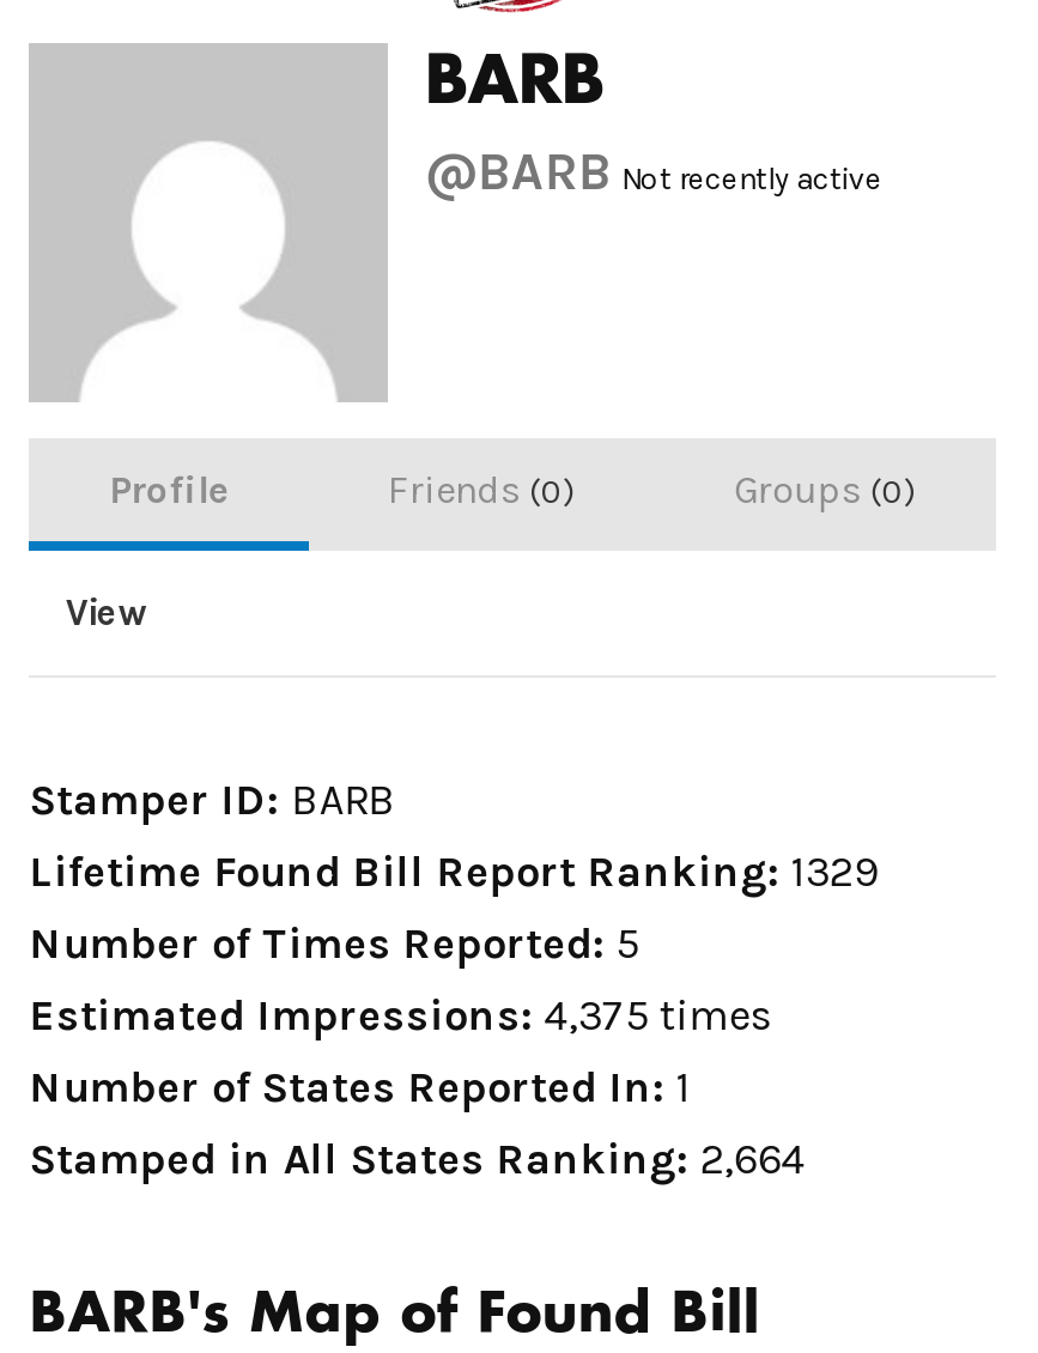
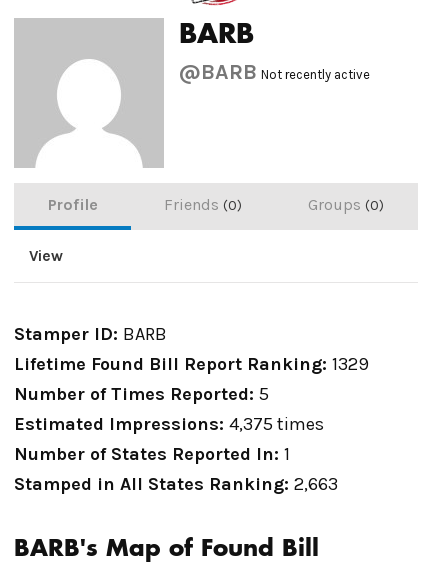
- Stamped in All States Ranking: 2,664
+ Stamped in All States Ranking: 2,663
